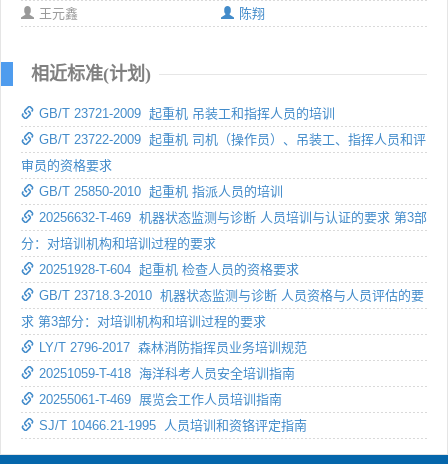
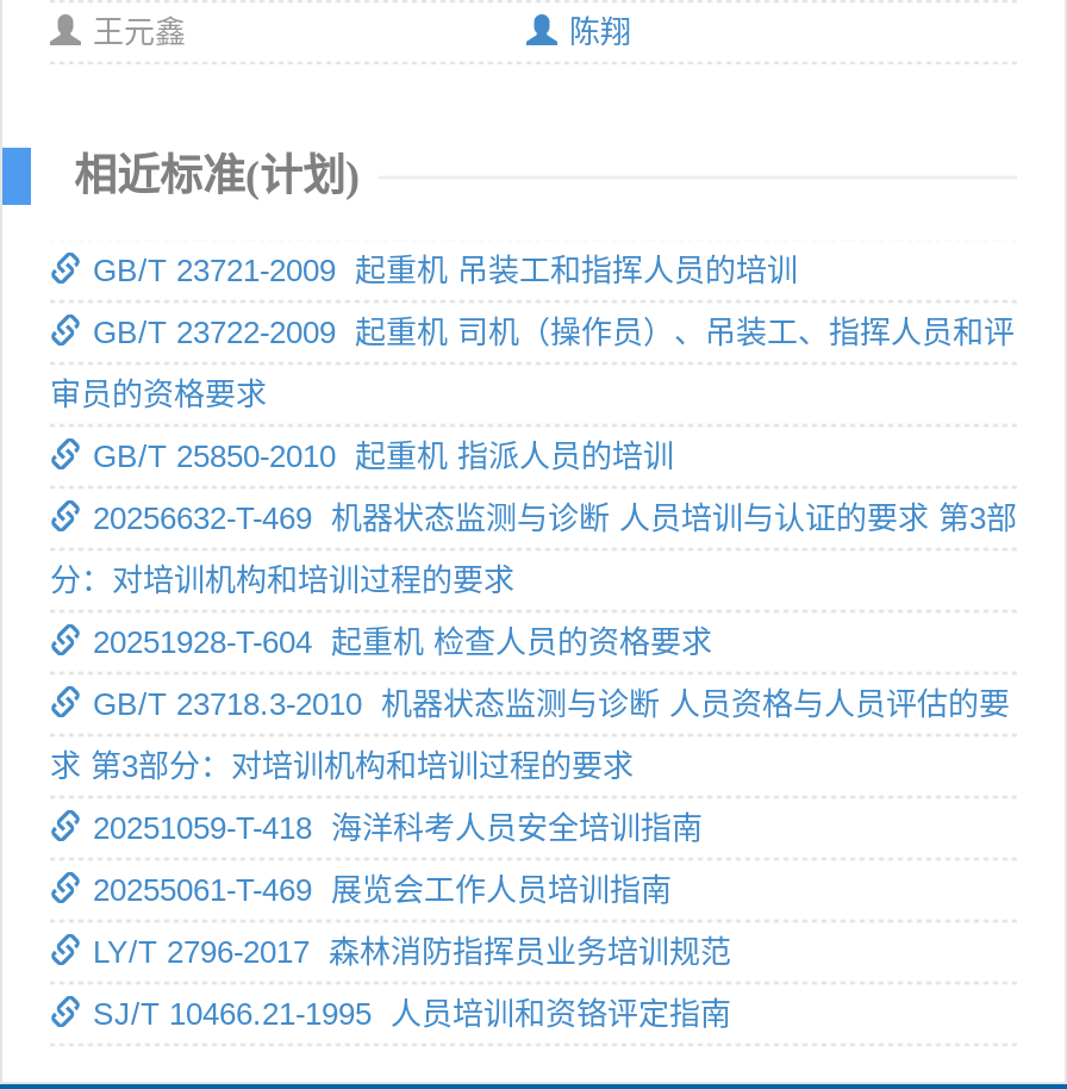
moved down: LY/T 2796-2017 森林消防指挥员业务培训规范

moved up: 20251059-T-418 海洋科考人员安全培训指南 | 20255061-T-469 展览会工作人员培训指南
